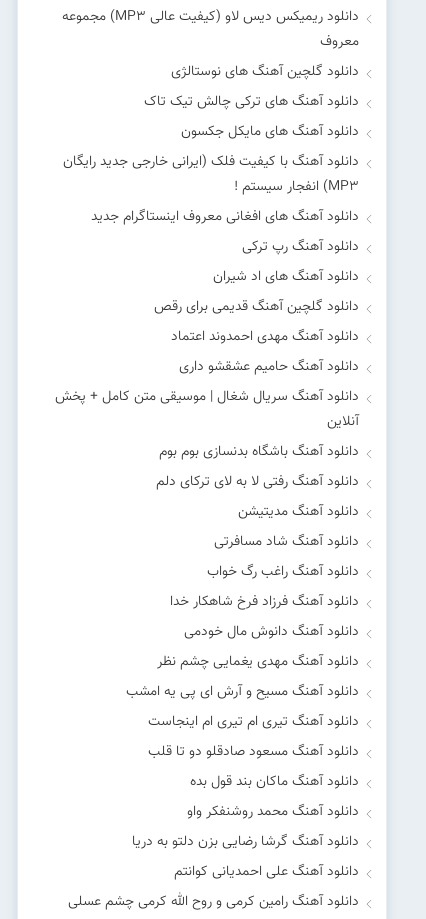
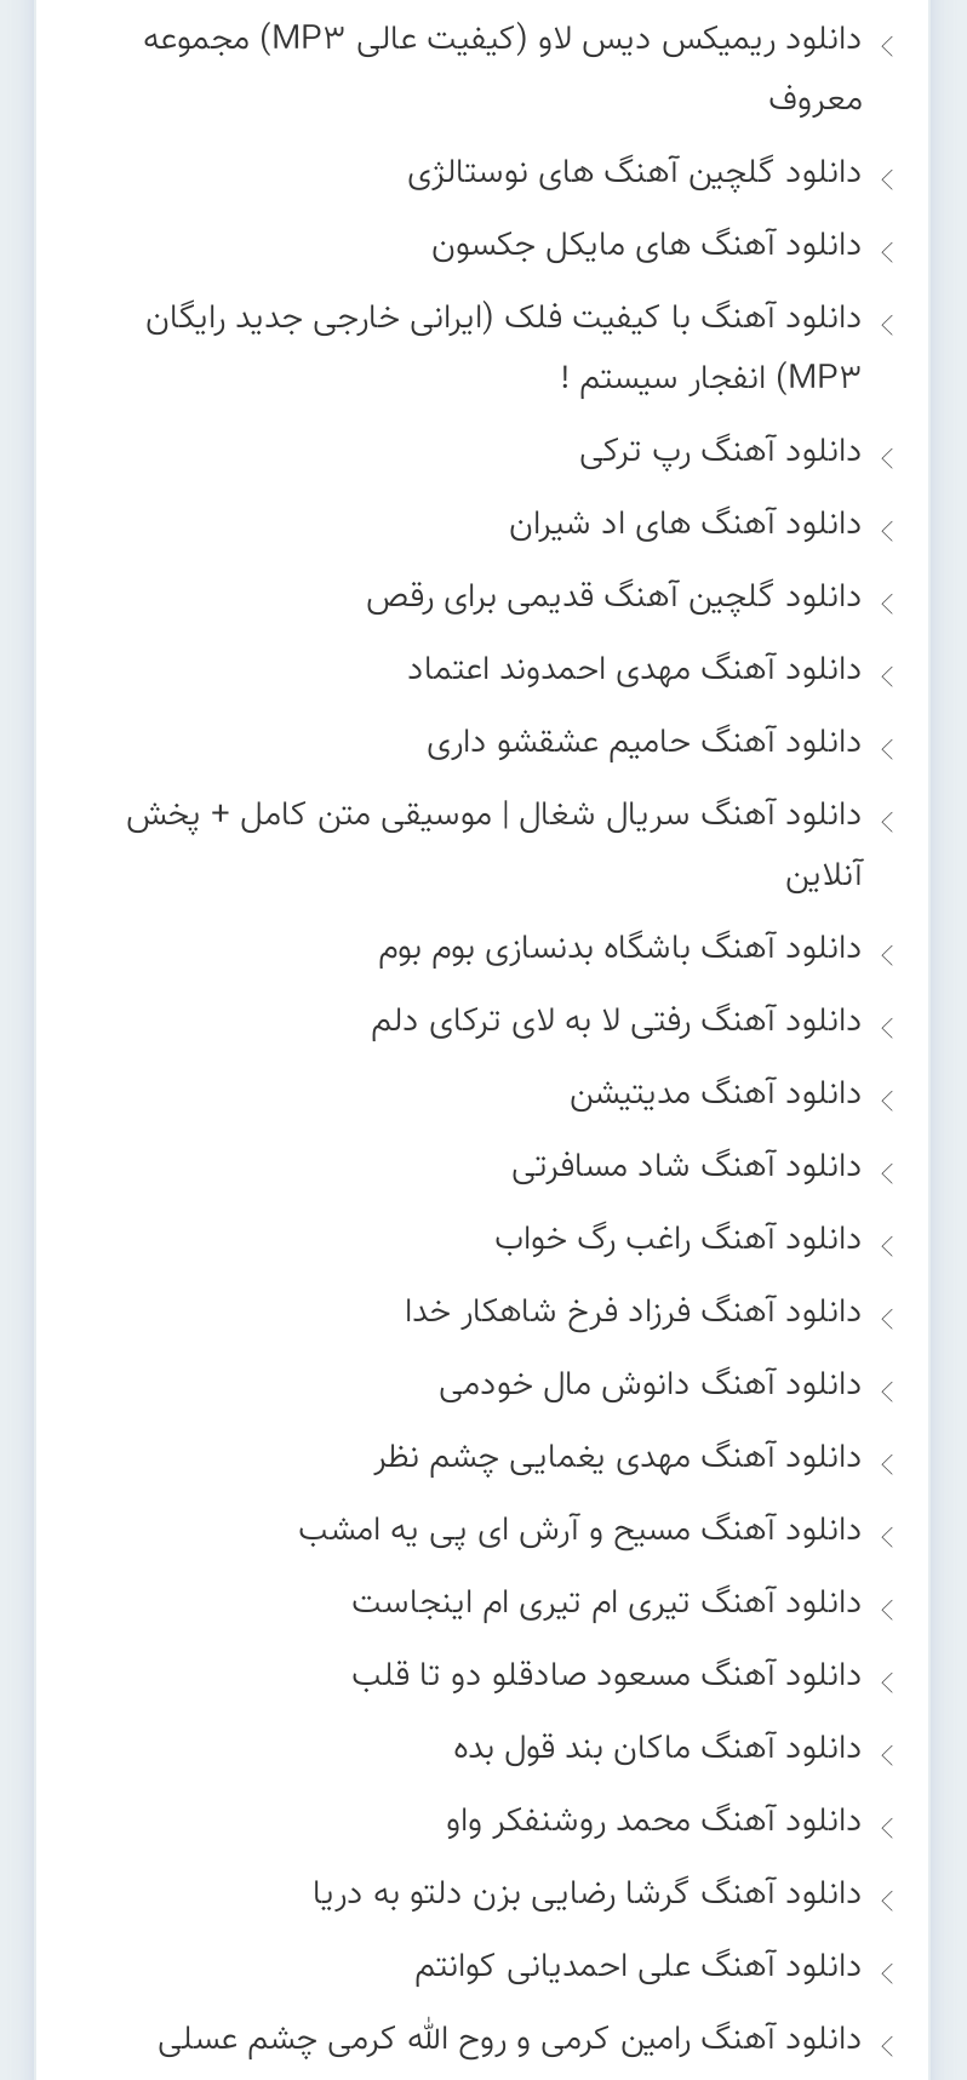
- دانلود آهنگ های ترکی چالش تیک تاک

- دانلود آهنگ های افغانی معروف اینستاگرام جدید
